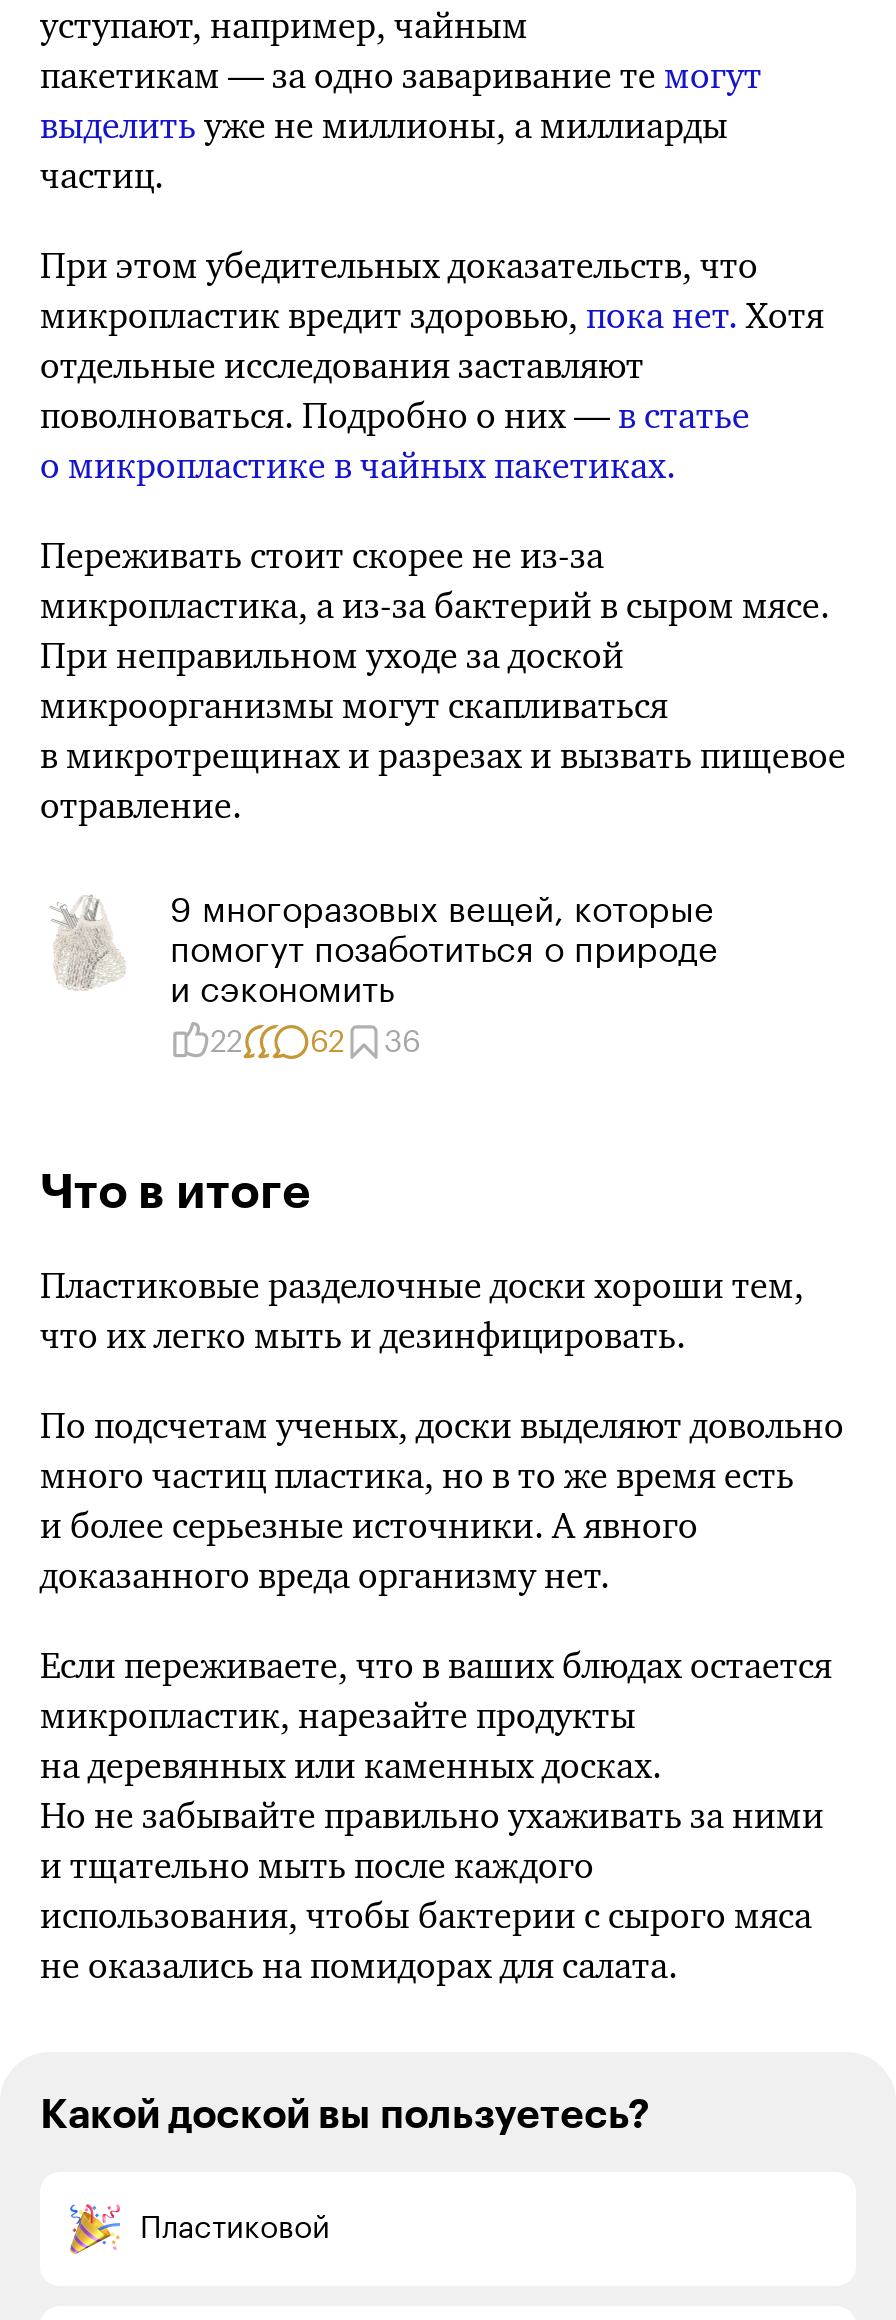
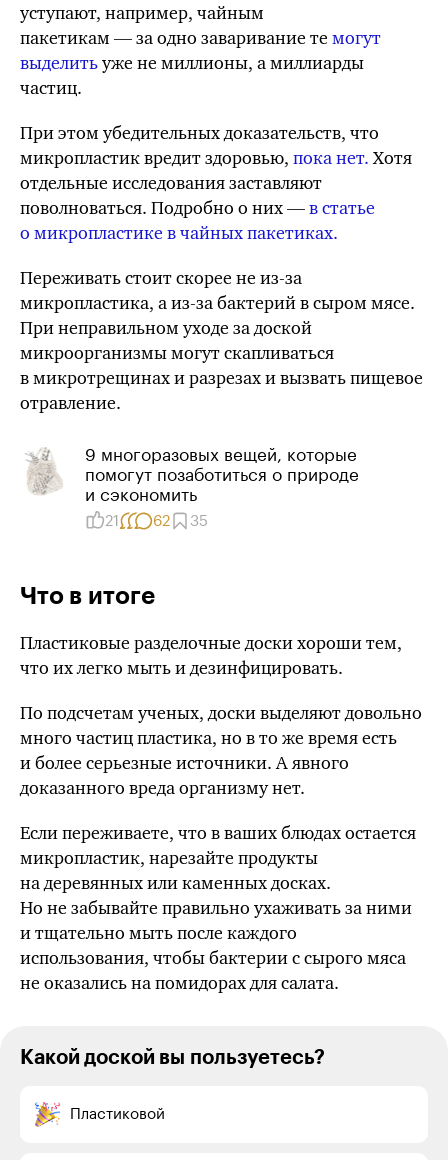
- 22
+ 21

- 62 36
+ 62 35
